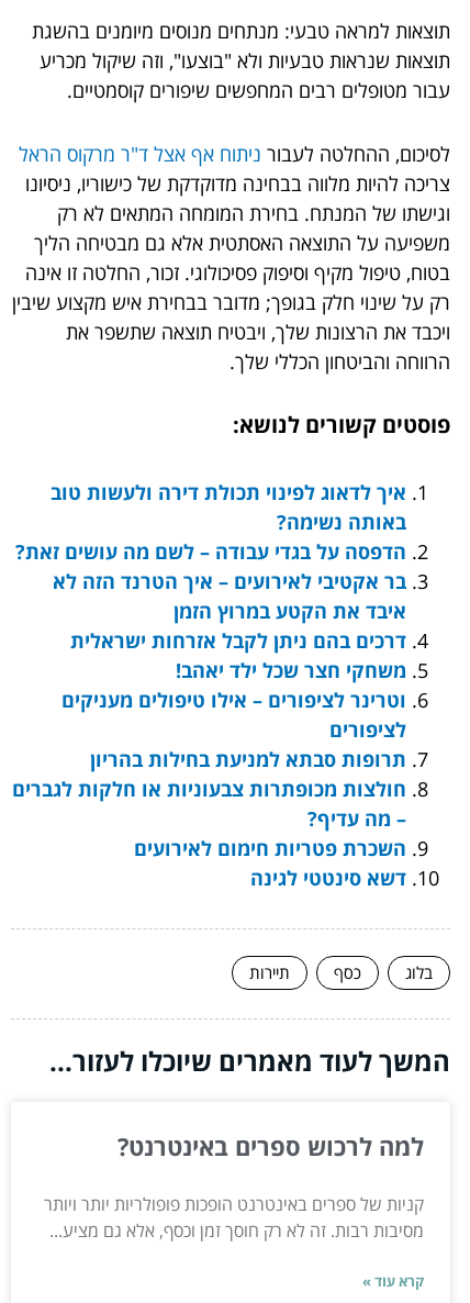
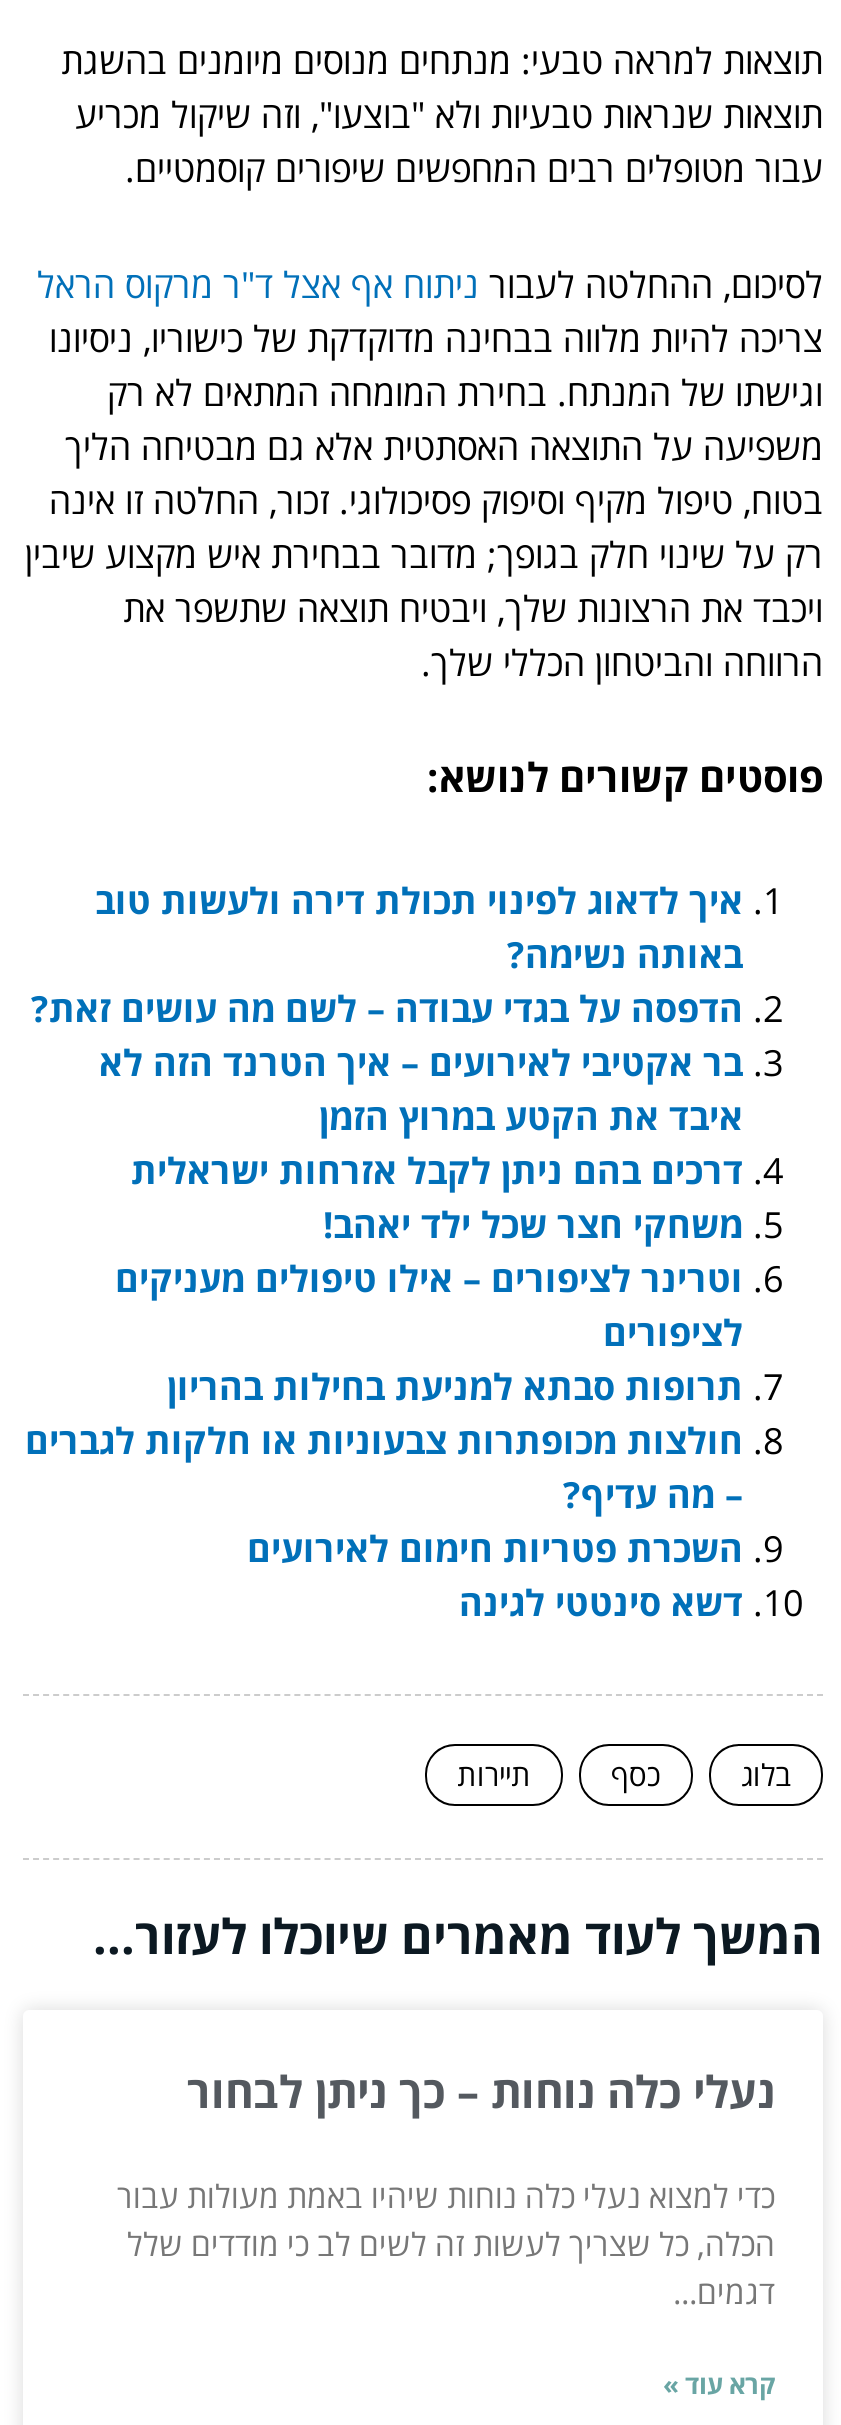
- למה לרכוש ספרים באינטרנט?
+ נעלי כלה נוחות – כך ניתן לבחור

- קניות של ספרים באינטרנט הופכות פופולריות יותר ויותר
- מסיבות רבות. זה לא רק חוסך זמן וכסף, אלא גם מציע...
+ כדי למצוא נעלי כלה נוחות שיהיו באמת מעולות עבור
+ הכלה, כל שצריך לעשות זה לשים לב כי מודדים שלל
+ דגמים...
